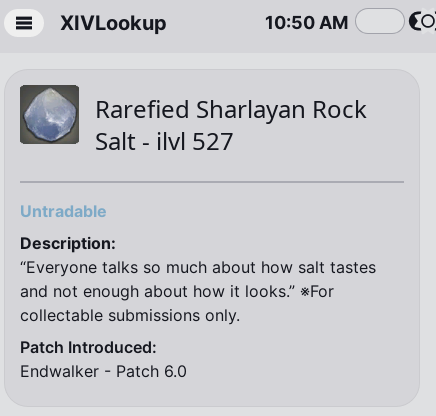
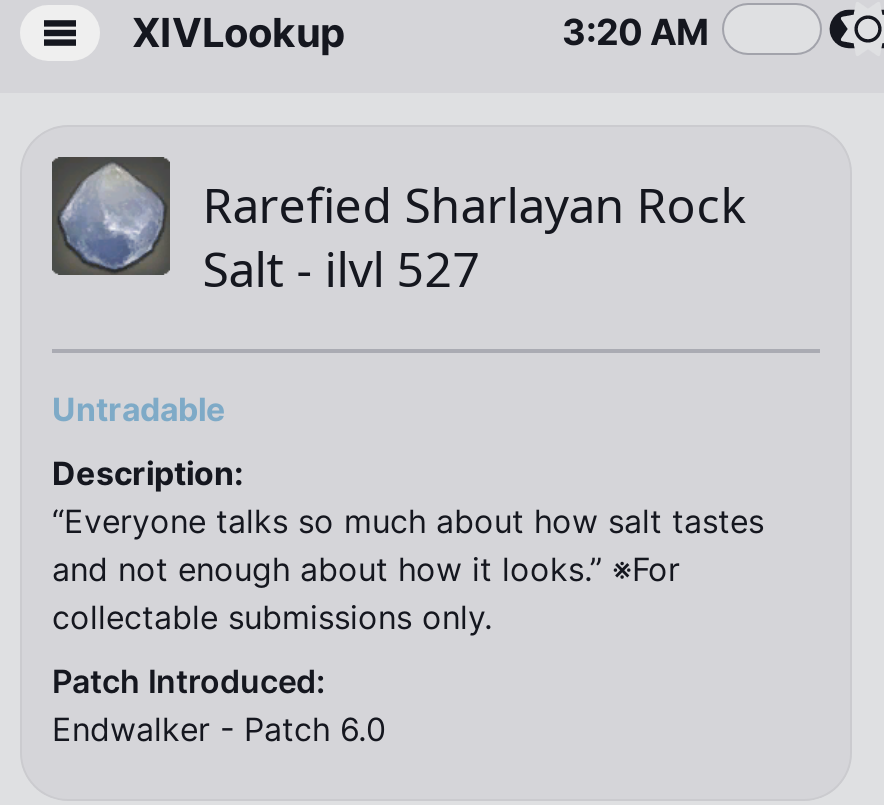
- 10:50 AM
+ 3:20 AM
